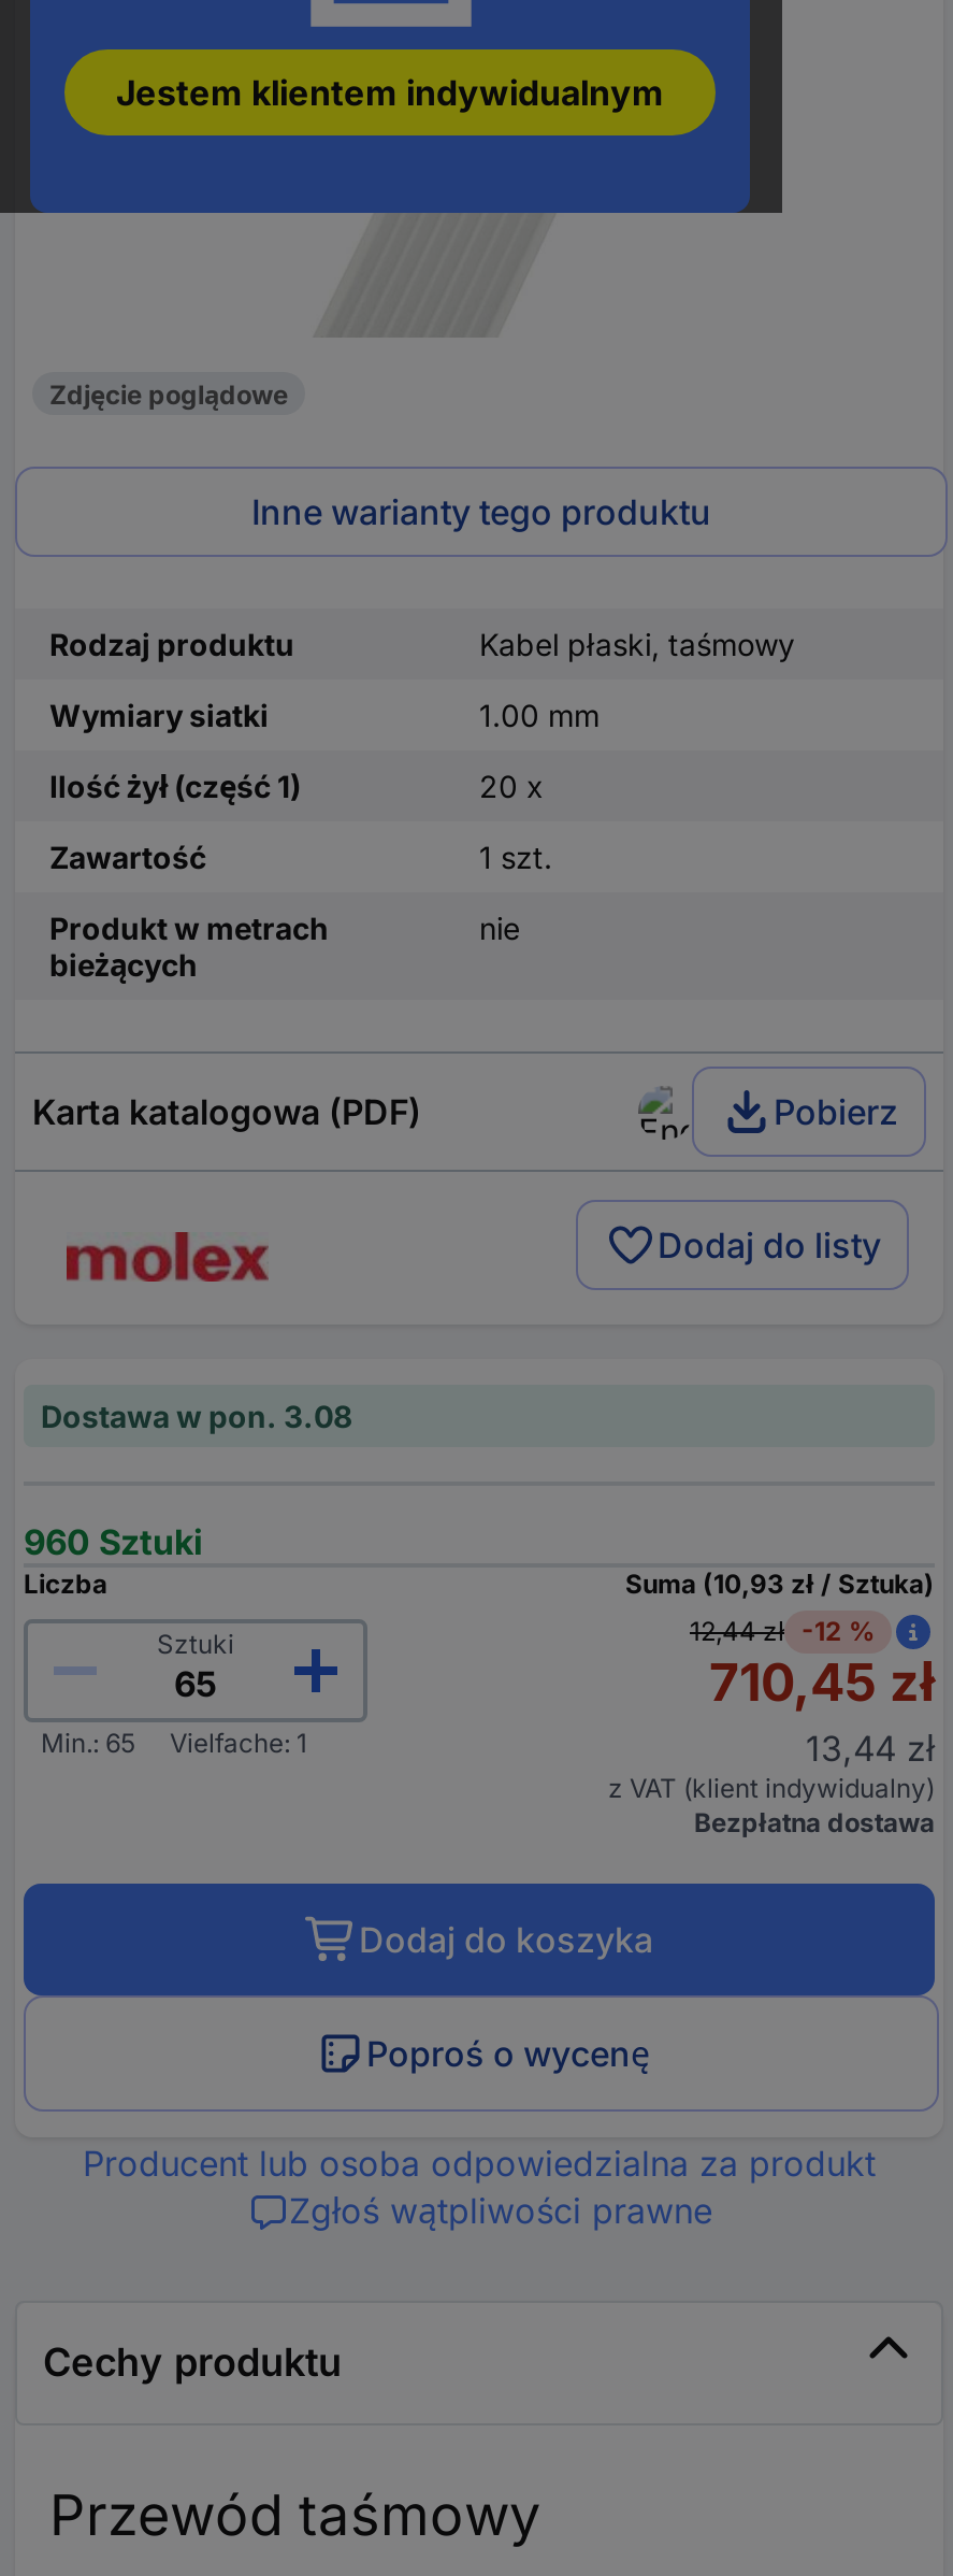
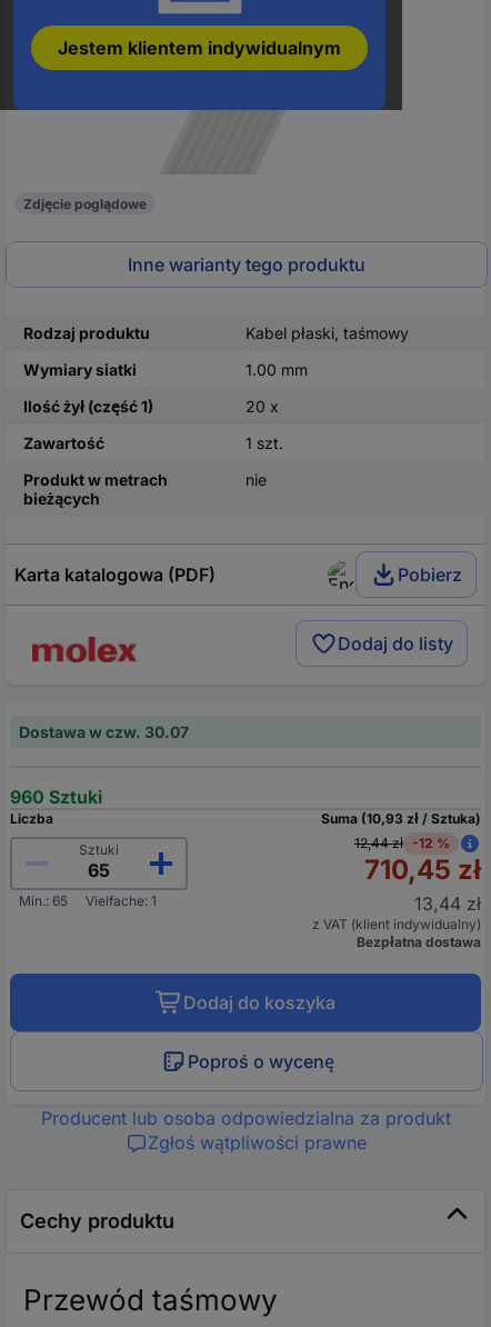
- Dostawa w pon. 3.08
+ Dostawa w czw. 30.07
